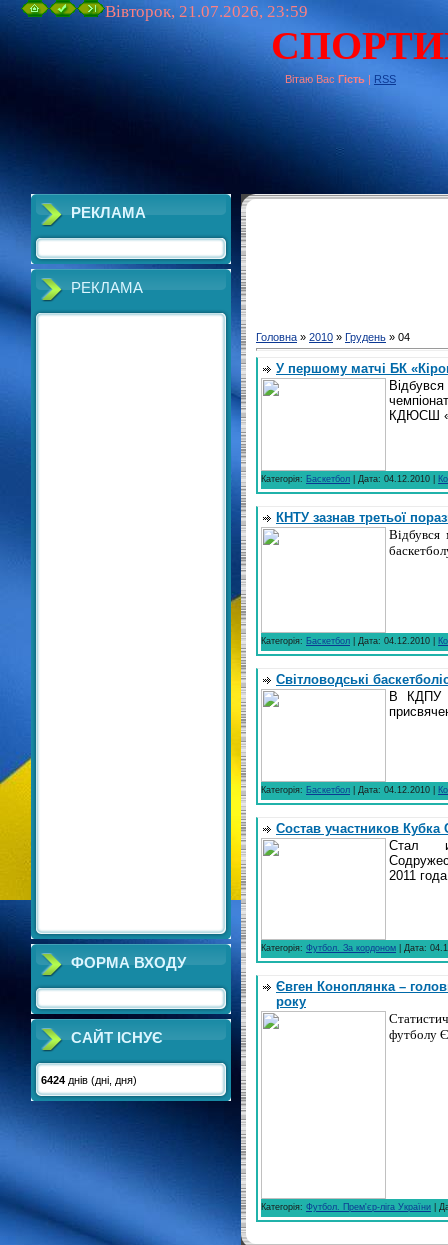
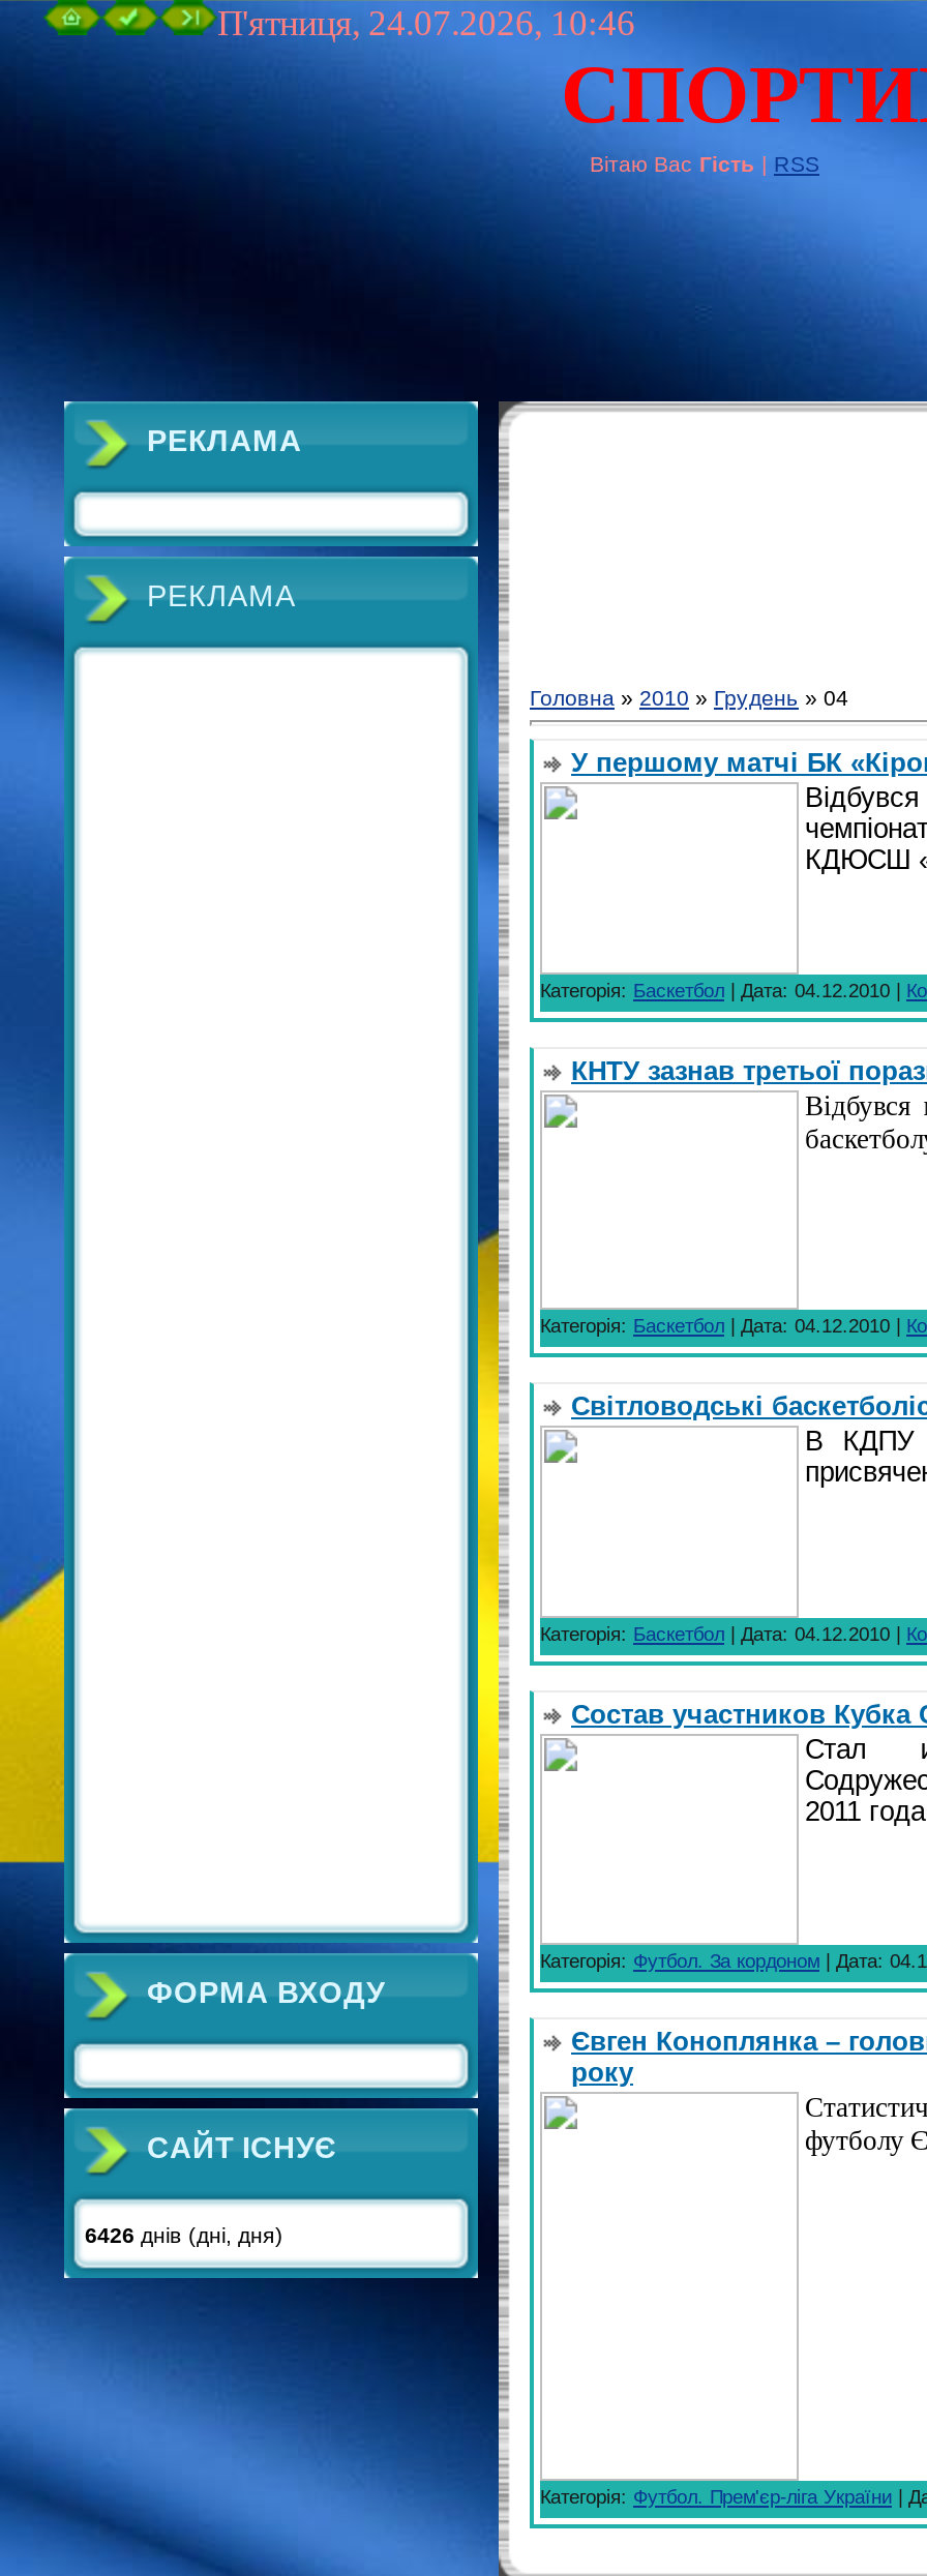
- Вівторок, 21.07.2026, 23:59
+ П'ятниця, 24.07.2026, 10:46

- 6424 днів (дні, дня)
+ 6426 днів (дні, дня)
